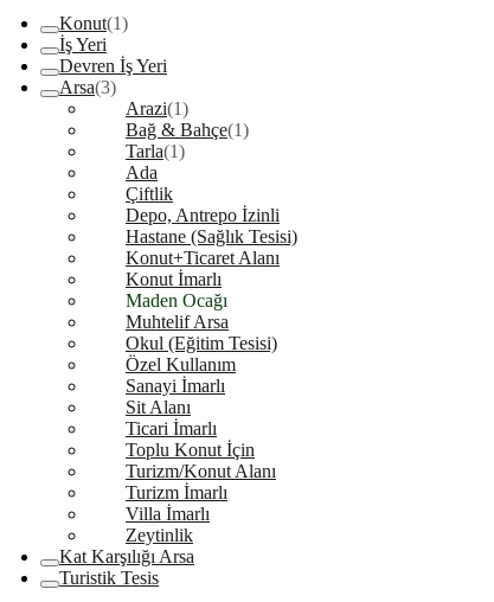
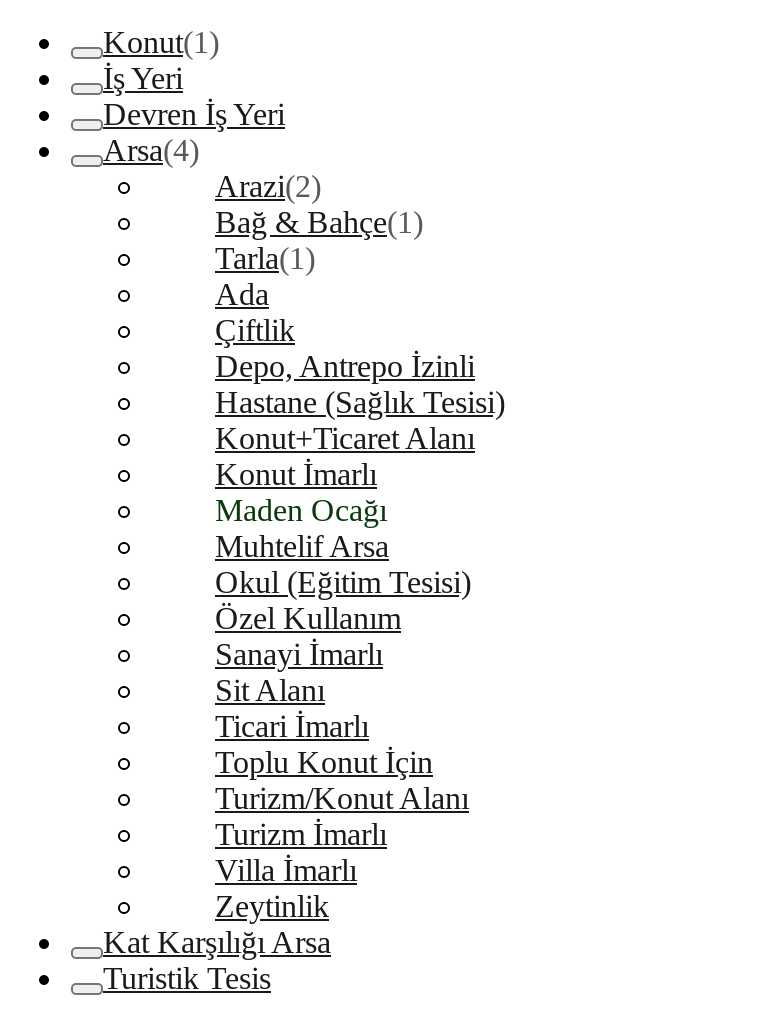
- Arsa(3)
+ Arsa(4)

- Arazi(1)
+ Arazi(2)
